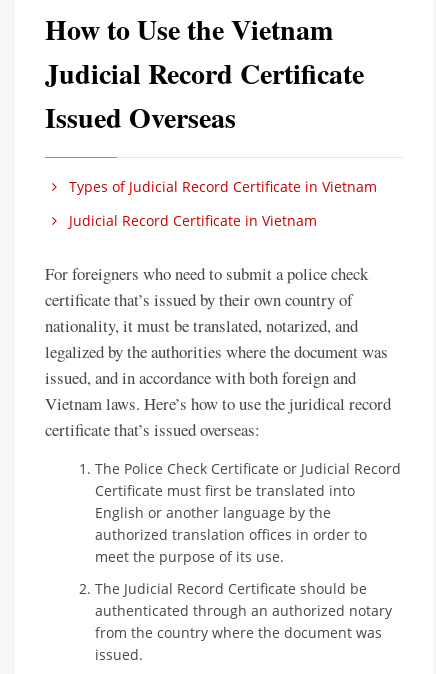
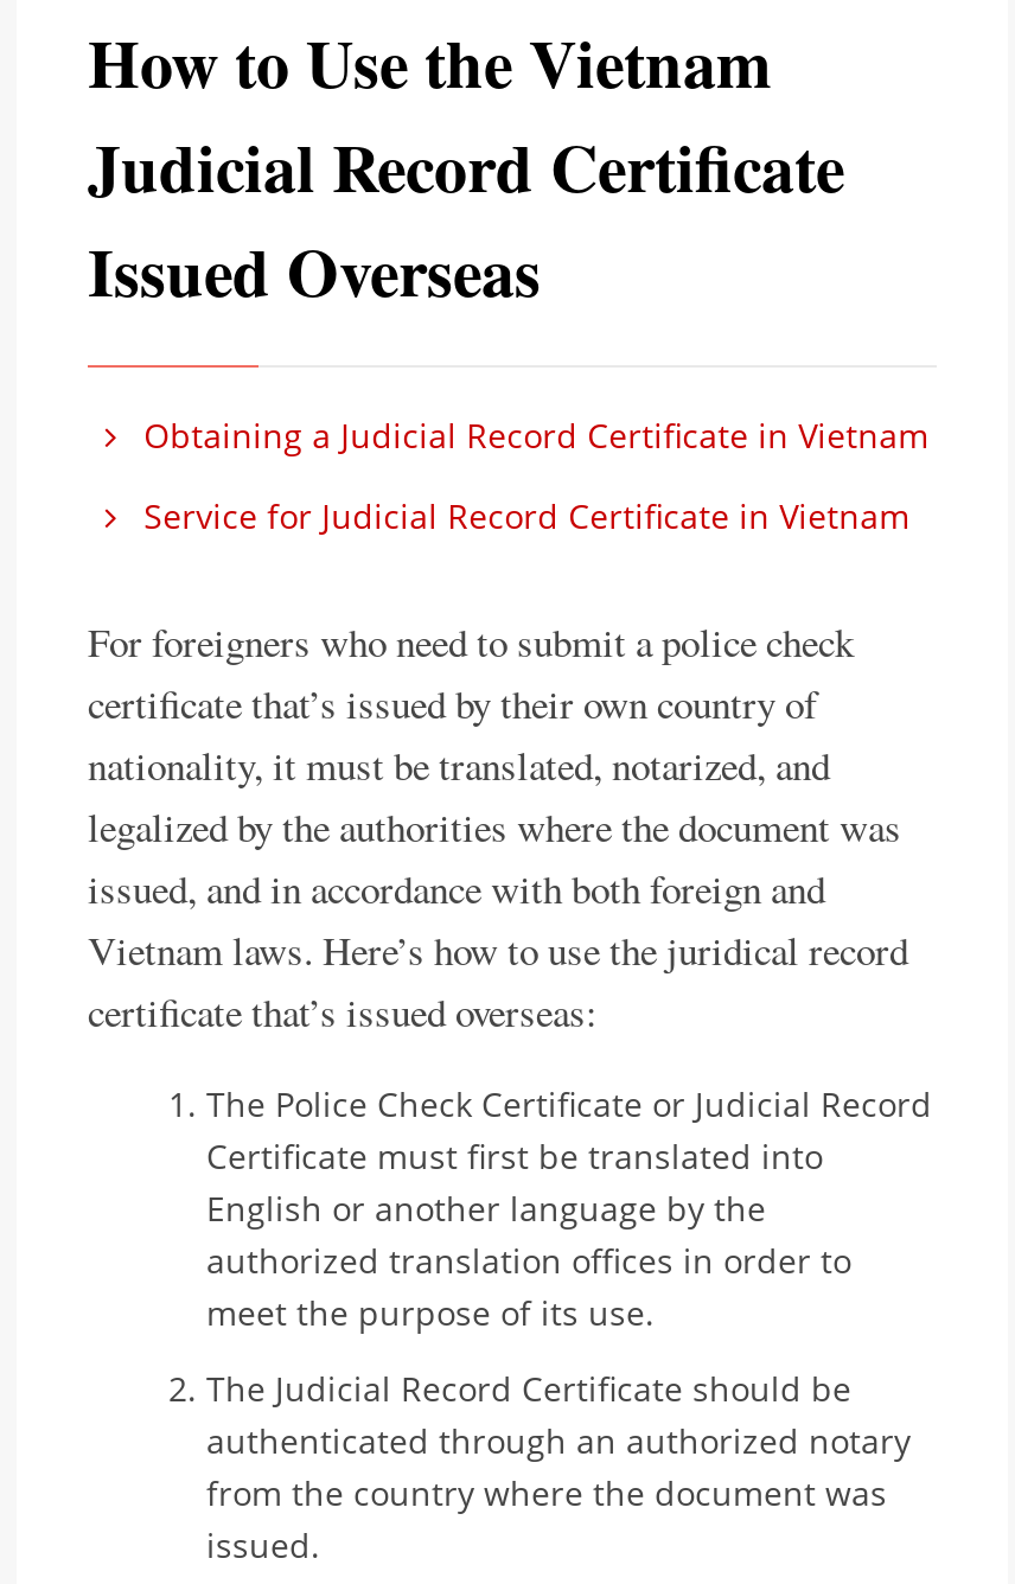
- Types of Judicial Record Certificate in Vietnam
+ Obtaining a Judicial Record Certificate in Vietnam

- Judicial Record Certificate in Vietnam
+ Service for Judicial Record Certificate in Vietnam
